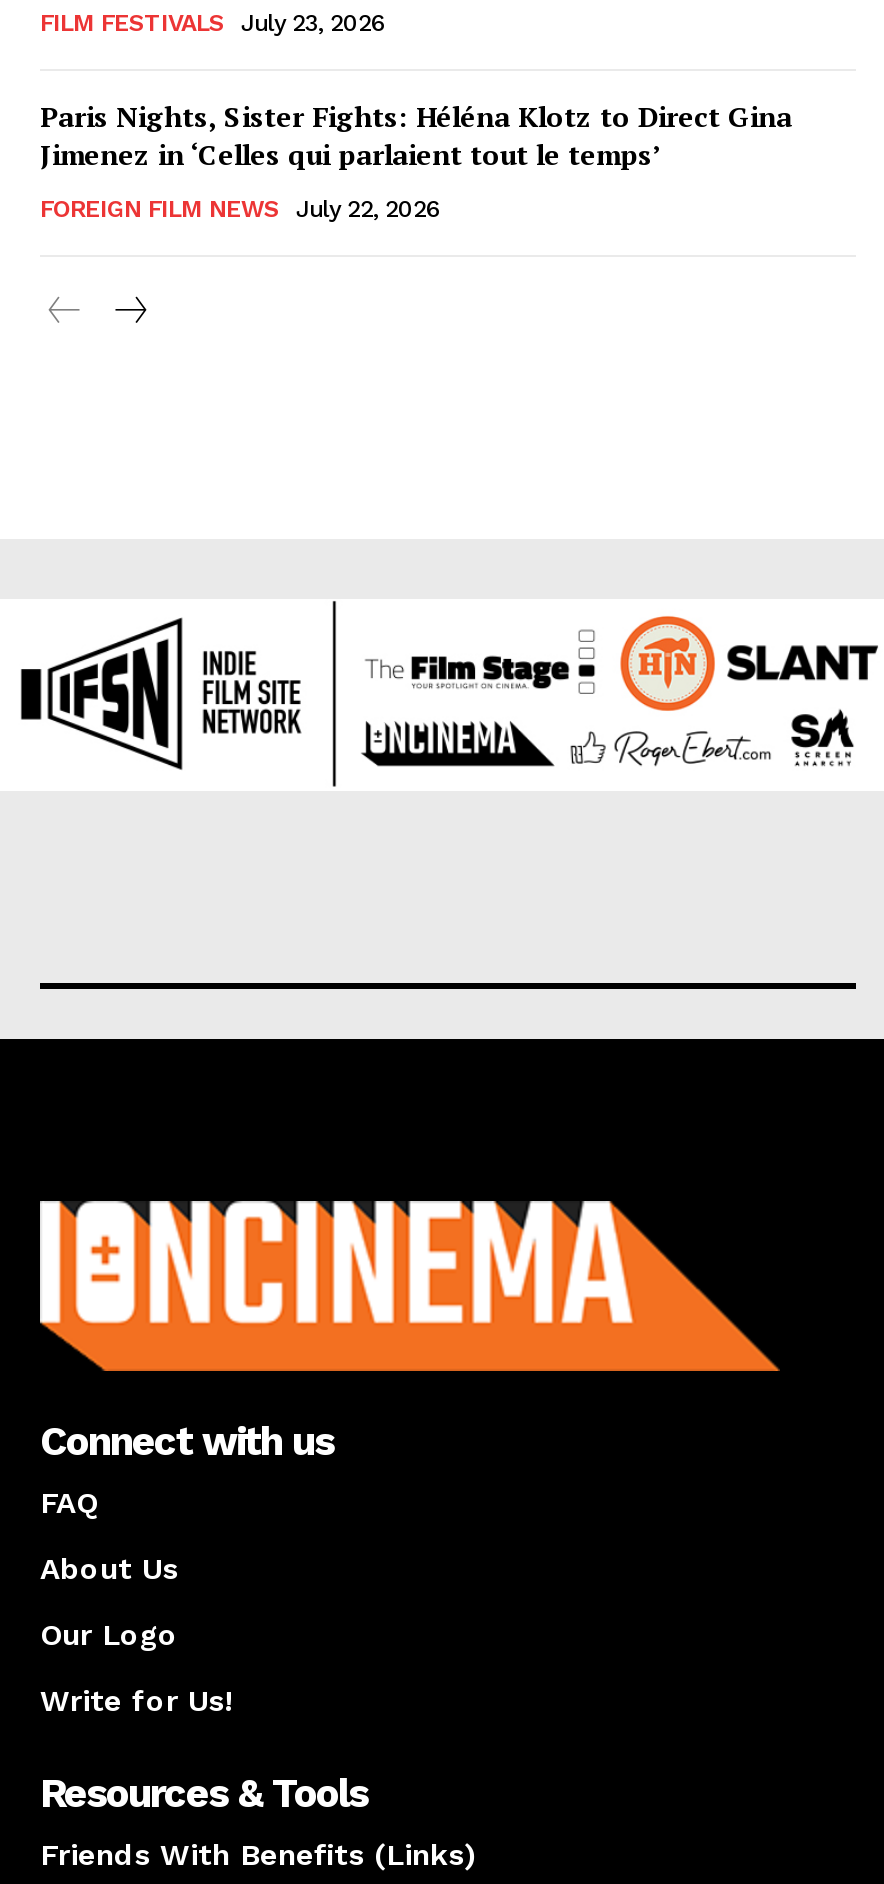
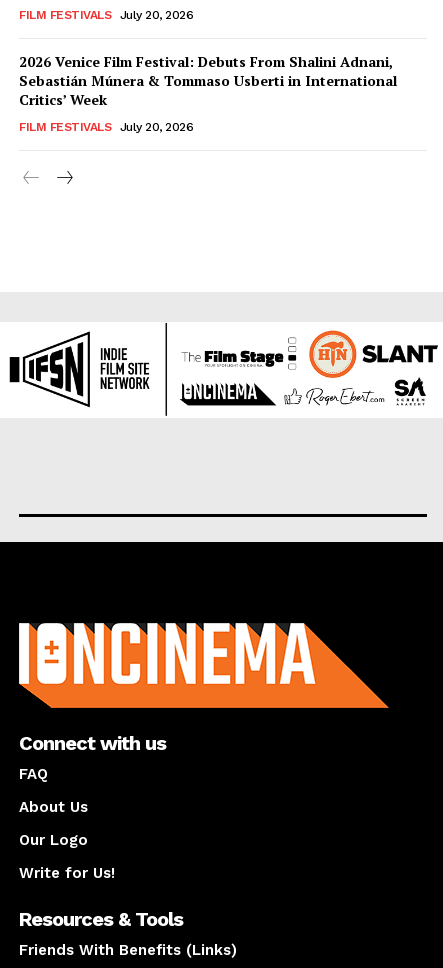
- FILM FESTIVALS July 23, 2026
+ FILM FESTIVALS July 20, 2026

- Paris Nights, Sister Fights: Héléna Klotz to Direct Gina
- Jimenez in ‘Celles qui parlaient tout le temps’
+ 2026 Venice Film Festival: Debuts From Shalini Adnani,
+ Sebastián Múnera & Tommaso Usberti in International
+ Critics’ Week

- FOREIGN FILM NEWS
- July 22, 2026
+ FILM FESTIVALS
+ July 20, 2026
